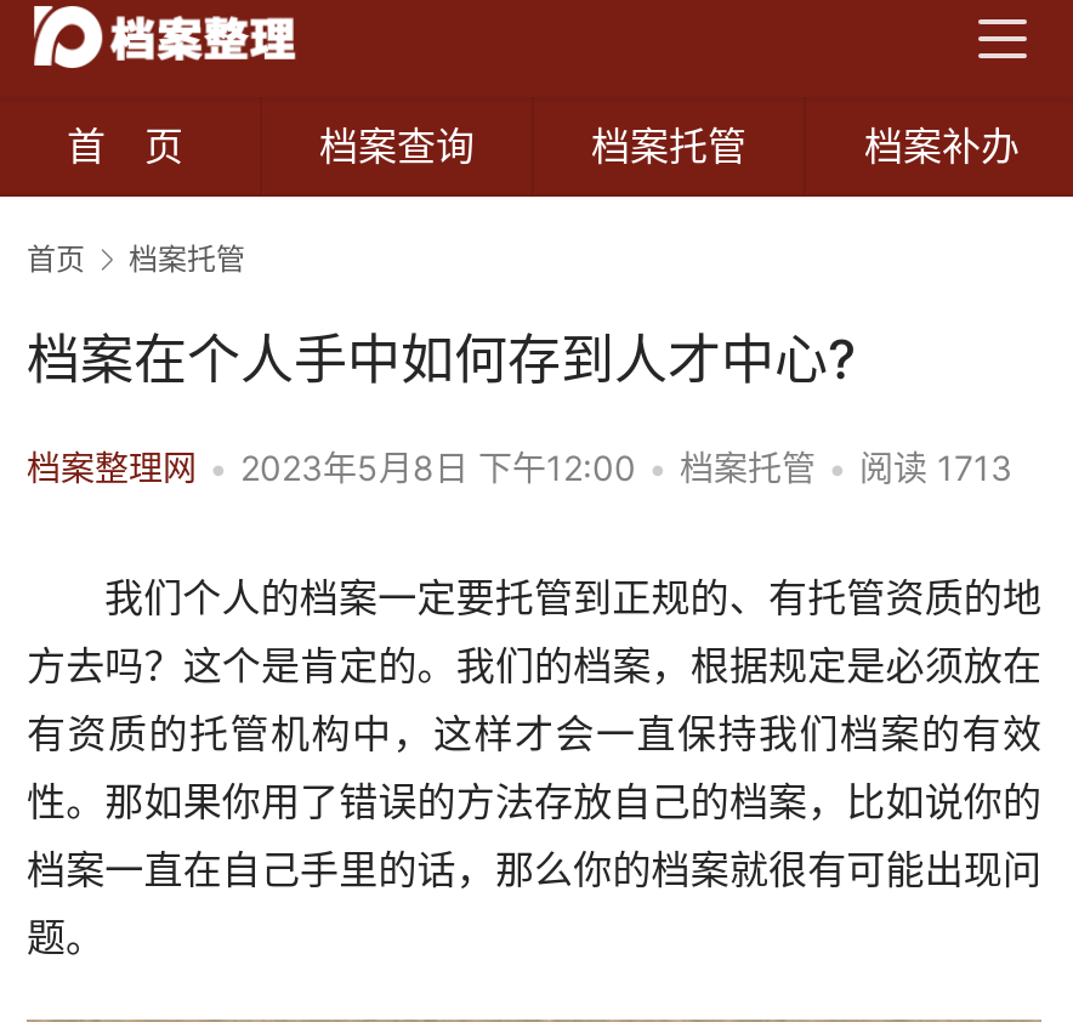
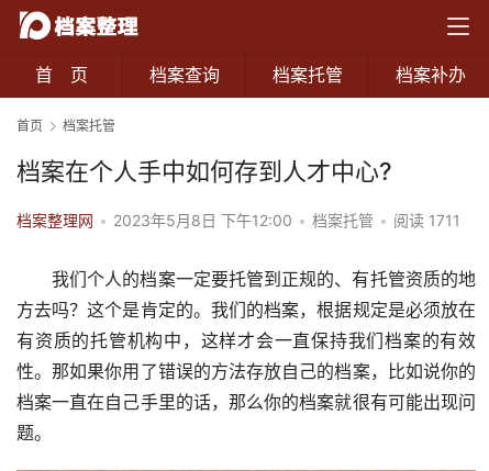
- 档案整理网 • 2023年5月8日 下午12:00 • 档案托管 • 阅读 1713
+ 档案整理网 • 2023年5月8日 下午12:00 • 档案托管 • 阅读 1711
